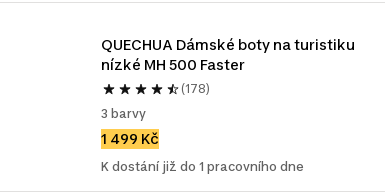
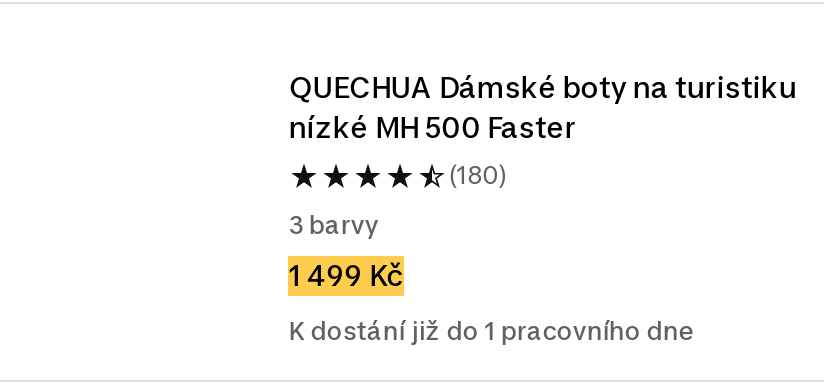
- (178)
+ (180)
